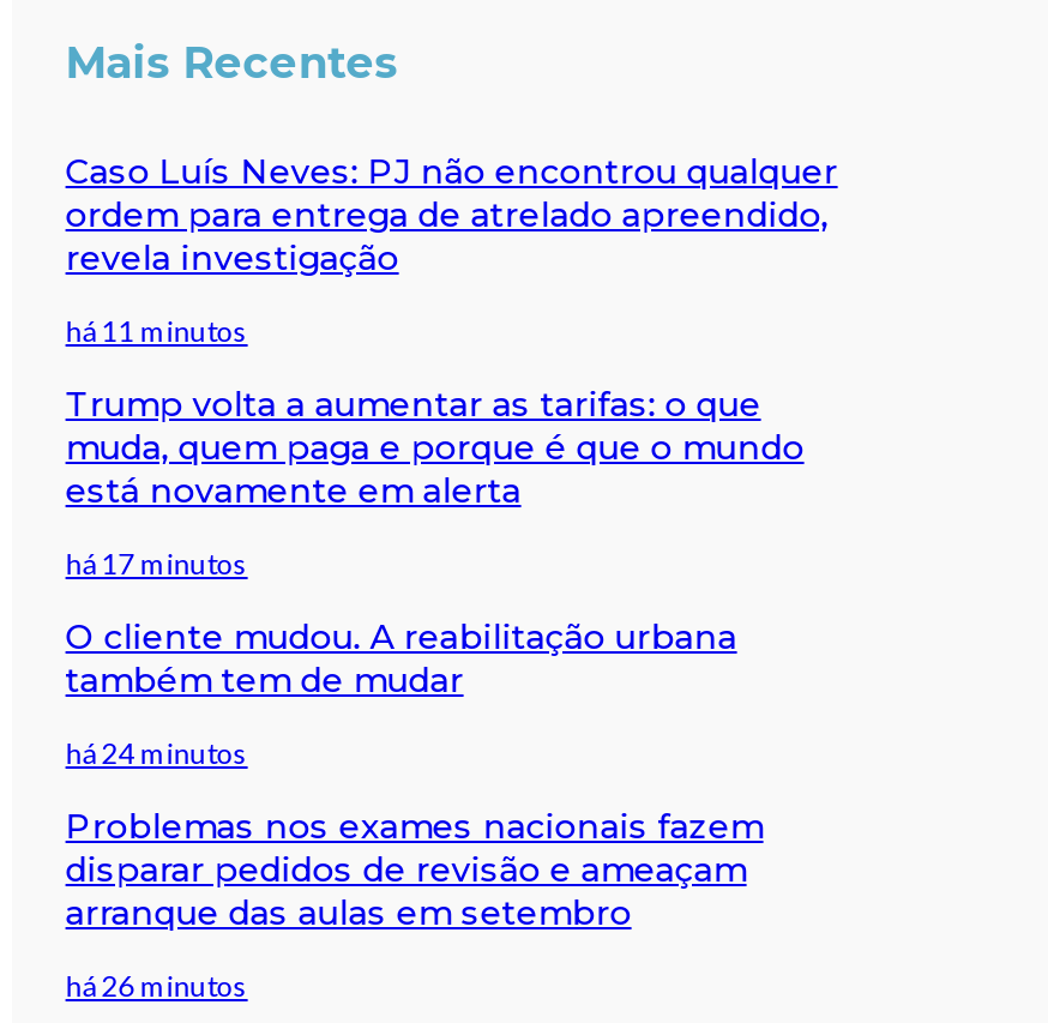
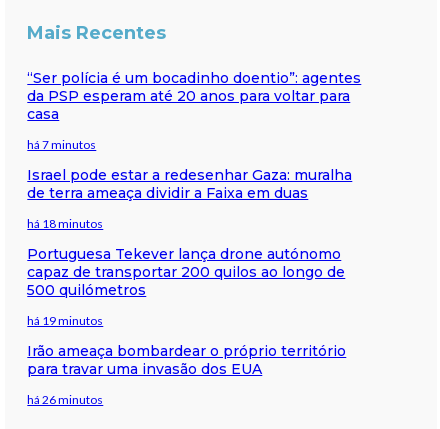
- Caso Luís Neves: PJ não encontrou qualquer
- ordem para entrega de atrelado apreendido,
- revela investigação
+ “Ser polícia é um bocadinho doentio”: agentes
+ da PSP esperam até 20 anos para voltar para
+ casa

- há 11 minutos
+ há 7 minutos

- Trump volta a aumentar as tarifas: o que
- muda, quem paga e porque é que o mundo
- está novamente em alerta
+ Israel pode estar a redesenhar Gaza: muralha
+ de terra ameaça dividir a Faixa em duas

- há 17 minutos
+ há 18 minutos

- O cliente mudou. A reabilitação urbana
- também tem de mudar
+ Portuguesa Tekever lança drone autónomo
+ capaz de transportar 200 quilos ao longo de
+ 500 quilómetros

- há 24 minutos
+ há 19 minutos

- Problemas nos exames nacionais fazem
- disparar pedidos de revisão e ameaçam
- arranque das aulas em setembro
+ Irão ameaça bombardear o próprio território
+ para travar uma invasão dos EUA
